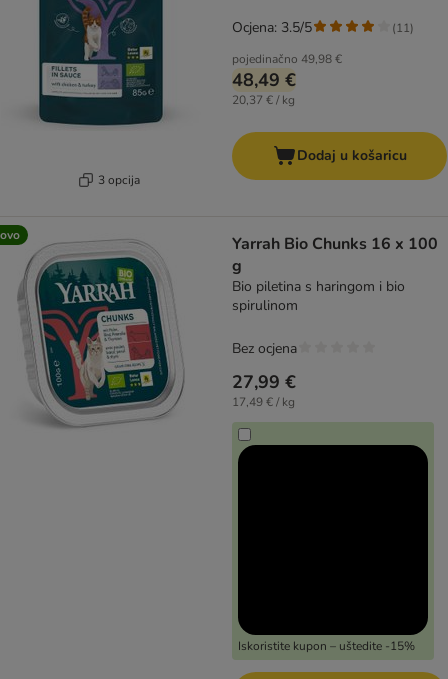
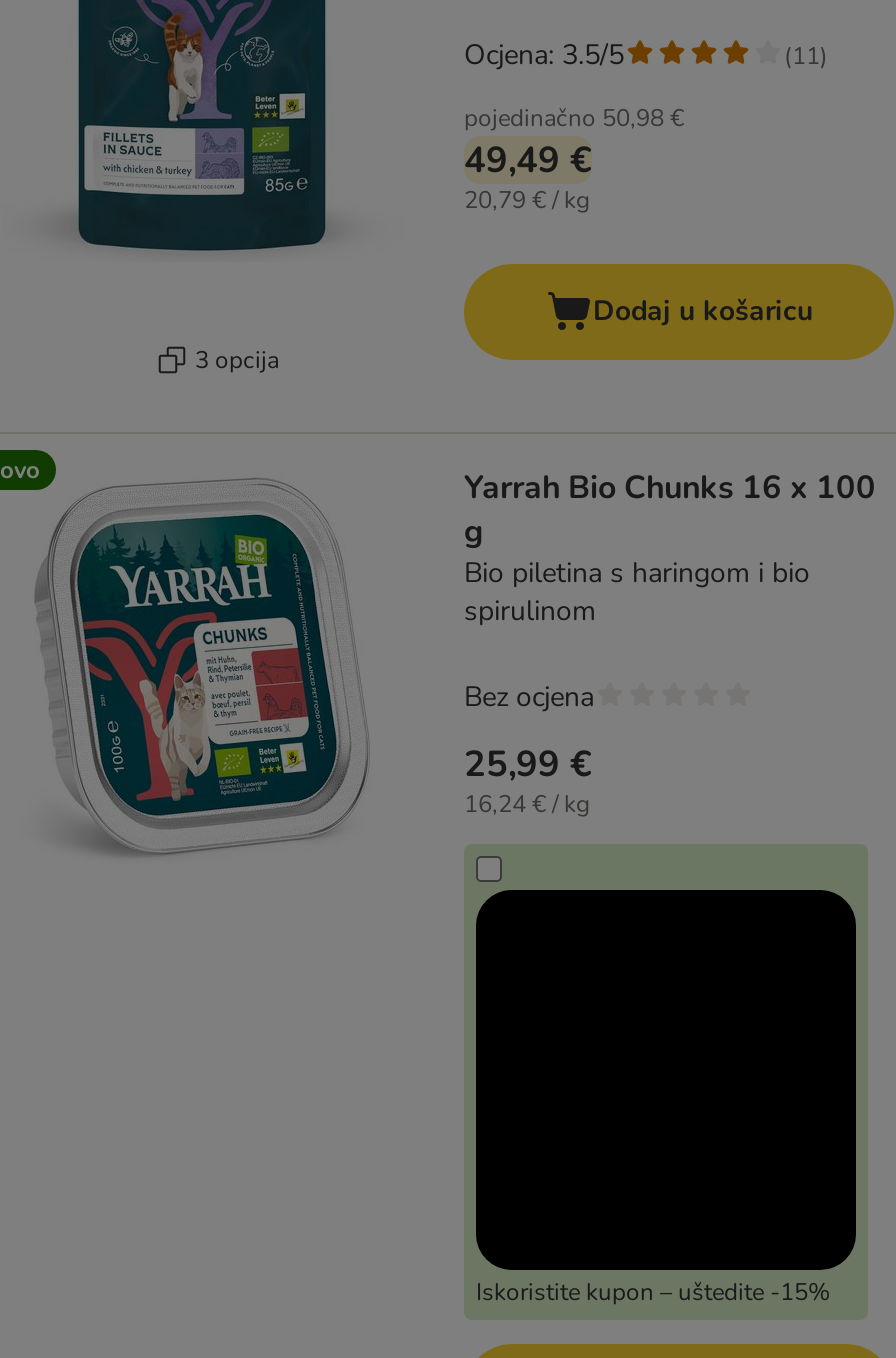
- pojedinačno 49,98 €
+ pojedinačno 50,98 €

- 48,49 €
+ 49,49 €

- 20,37 € / kg
+ 20,79 € / kg

- 27,99 €
+ 25,99 €

- 17,49 € / kg
+ 16,24 € / kg
